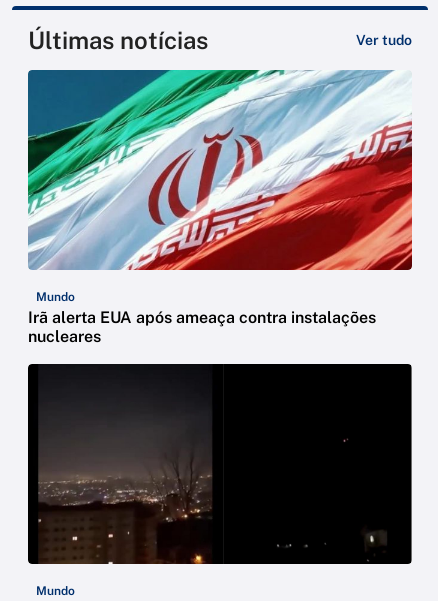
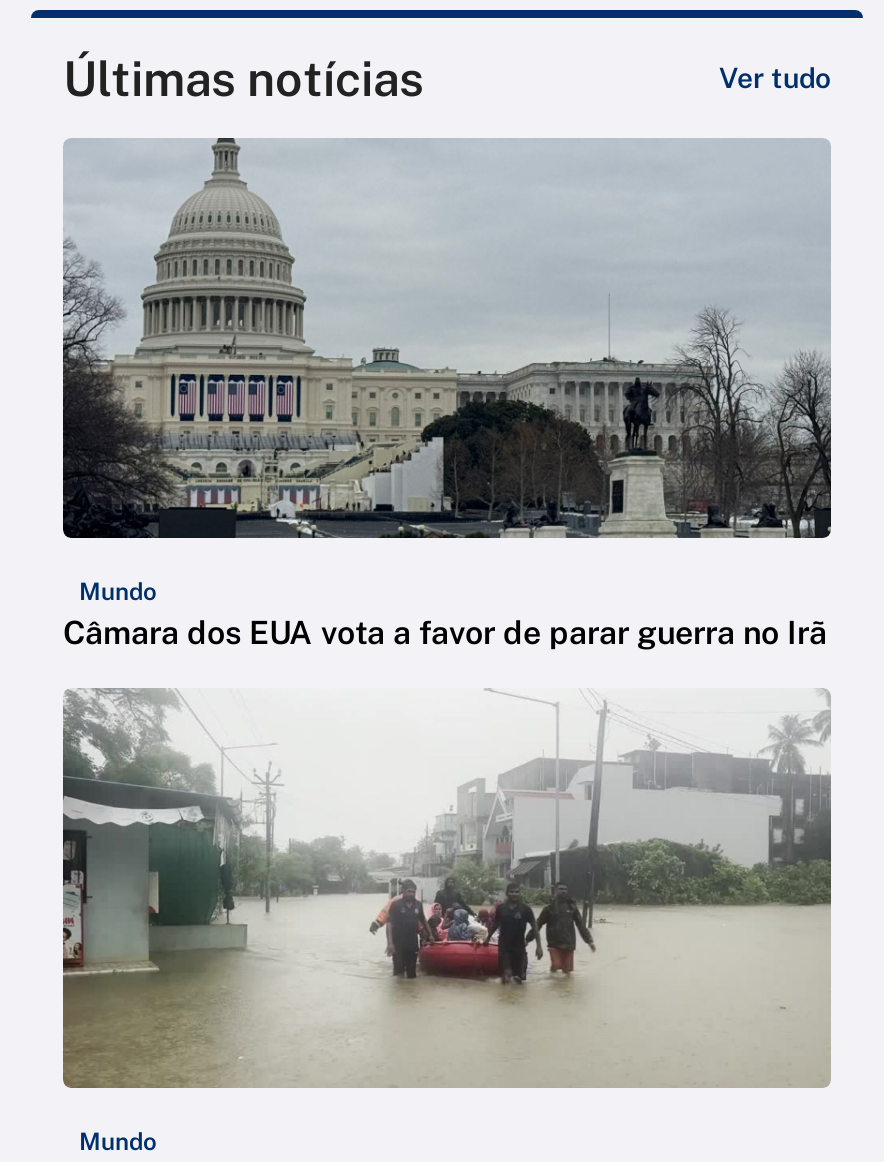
- [image]
- Irã alerta EUA após ameaça contra instalações
- nucleares
+ [image]
+ Câmara dos EUA vota a favor de parar guerra no Irã

- [image]
+ [image]
